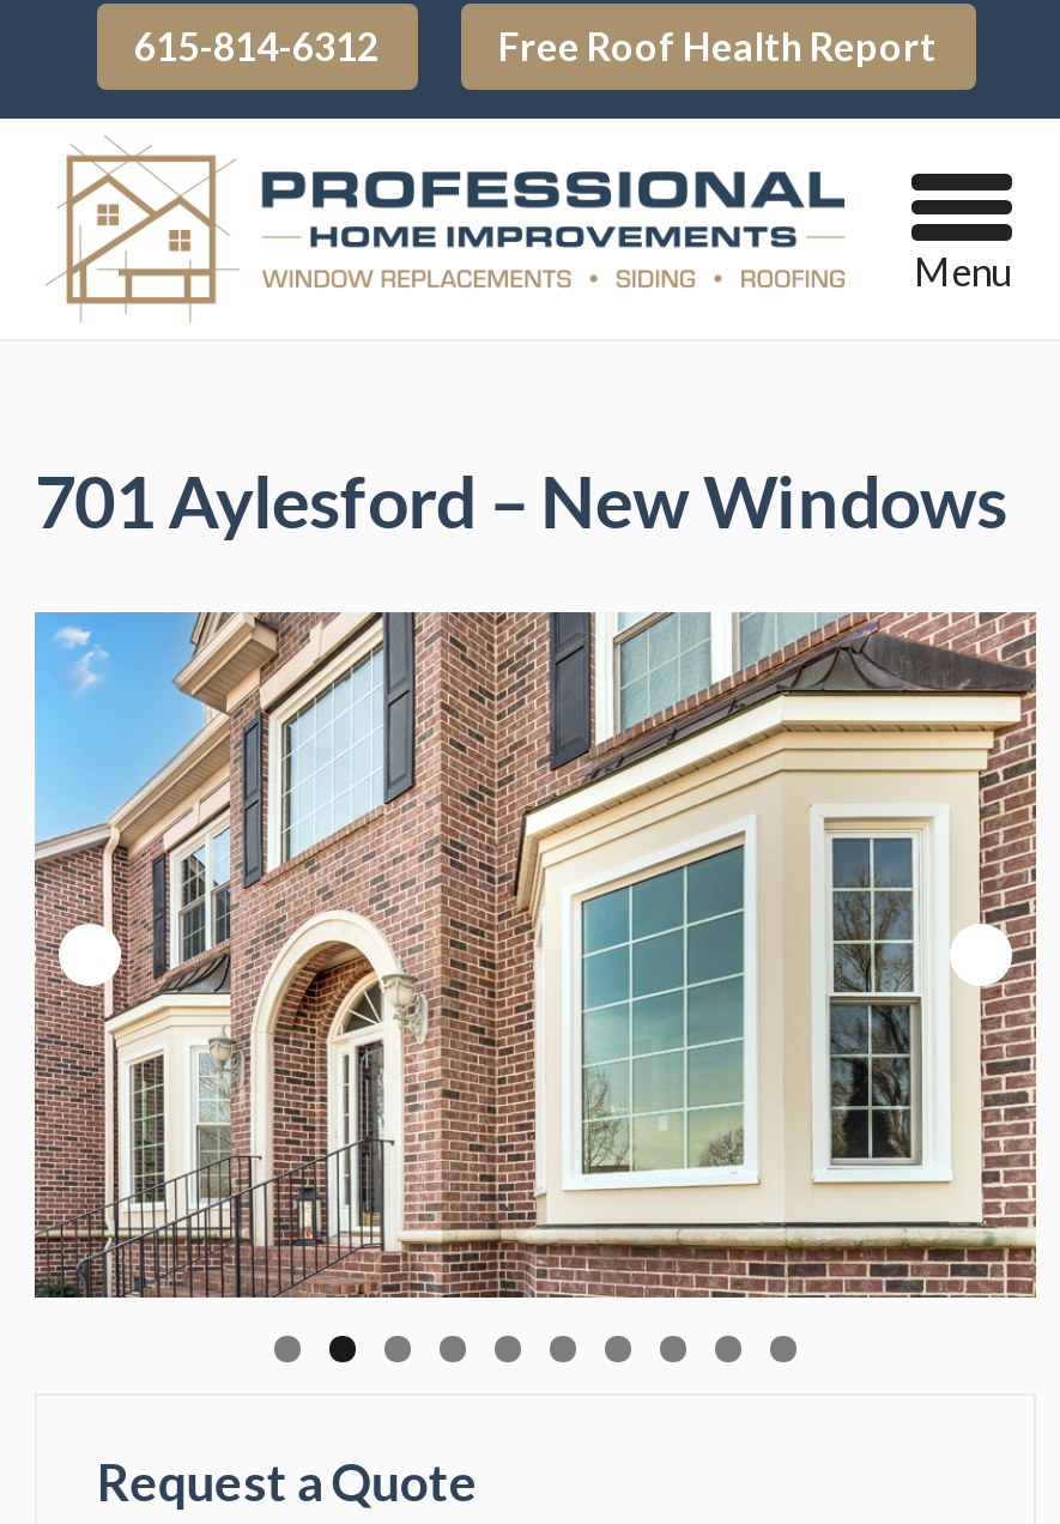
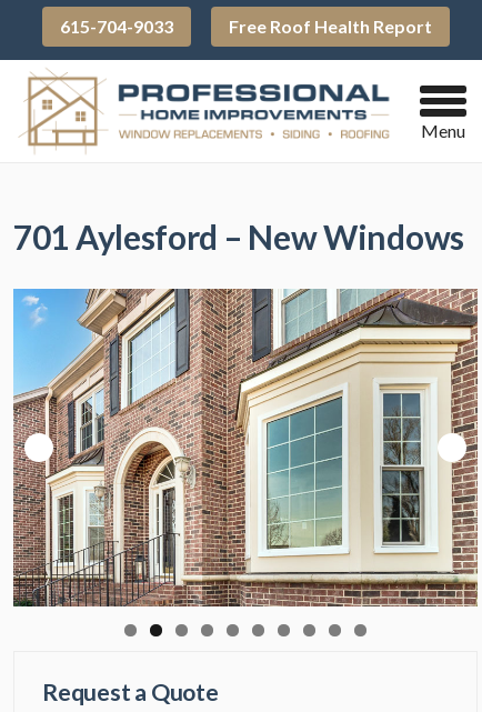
- 615-814-6312
+ 615-704-9033
